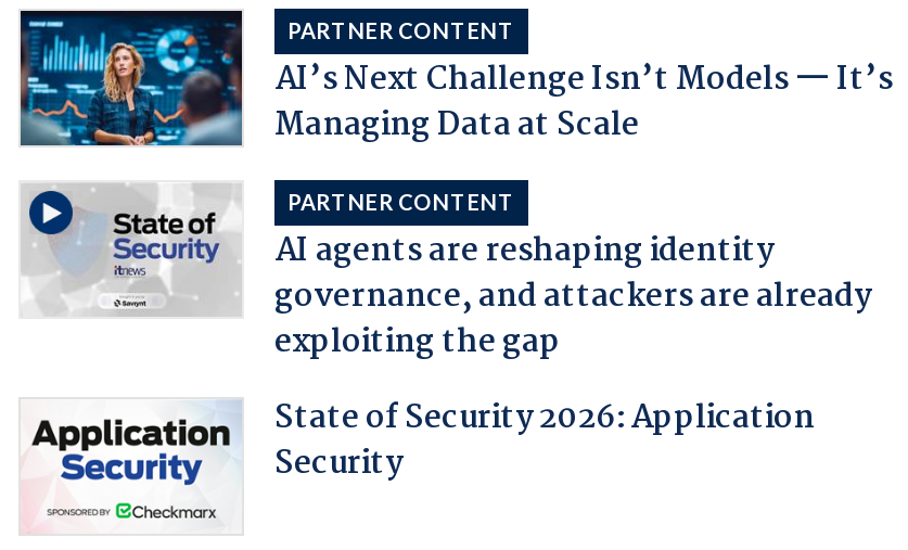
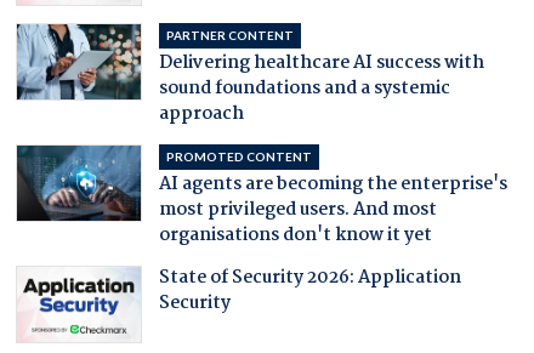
- [image]
- AI’s Next Challenge Isn’t Models — It’s
- Managing Data at Scale
+ [image]
+ Delivering healthcare AI success with
+ sound foundations and a systemic
+ approach

- [image]
- PARTNER CONTENT
- AI agents are reshaping identity
- governance, and attackers are already
- exploiting the gap
+ [image]
+ PROMOTED CONTENT
+ AI agents are becoming the enterprise's
+ most privileged users. And most
+ organisations don't know it yet
